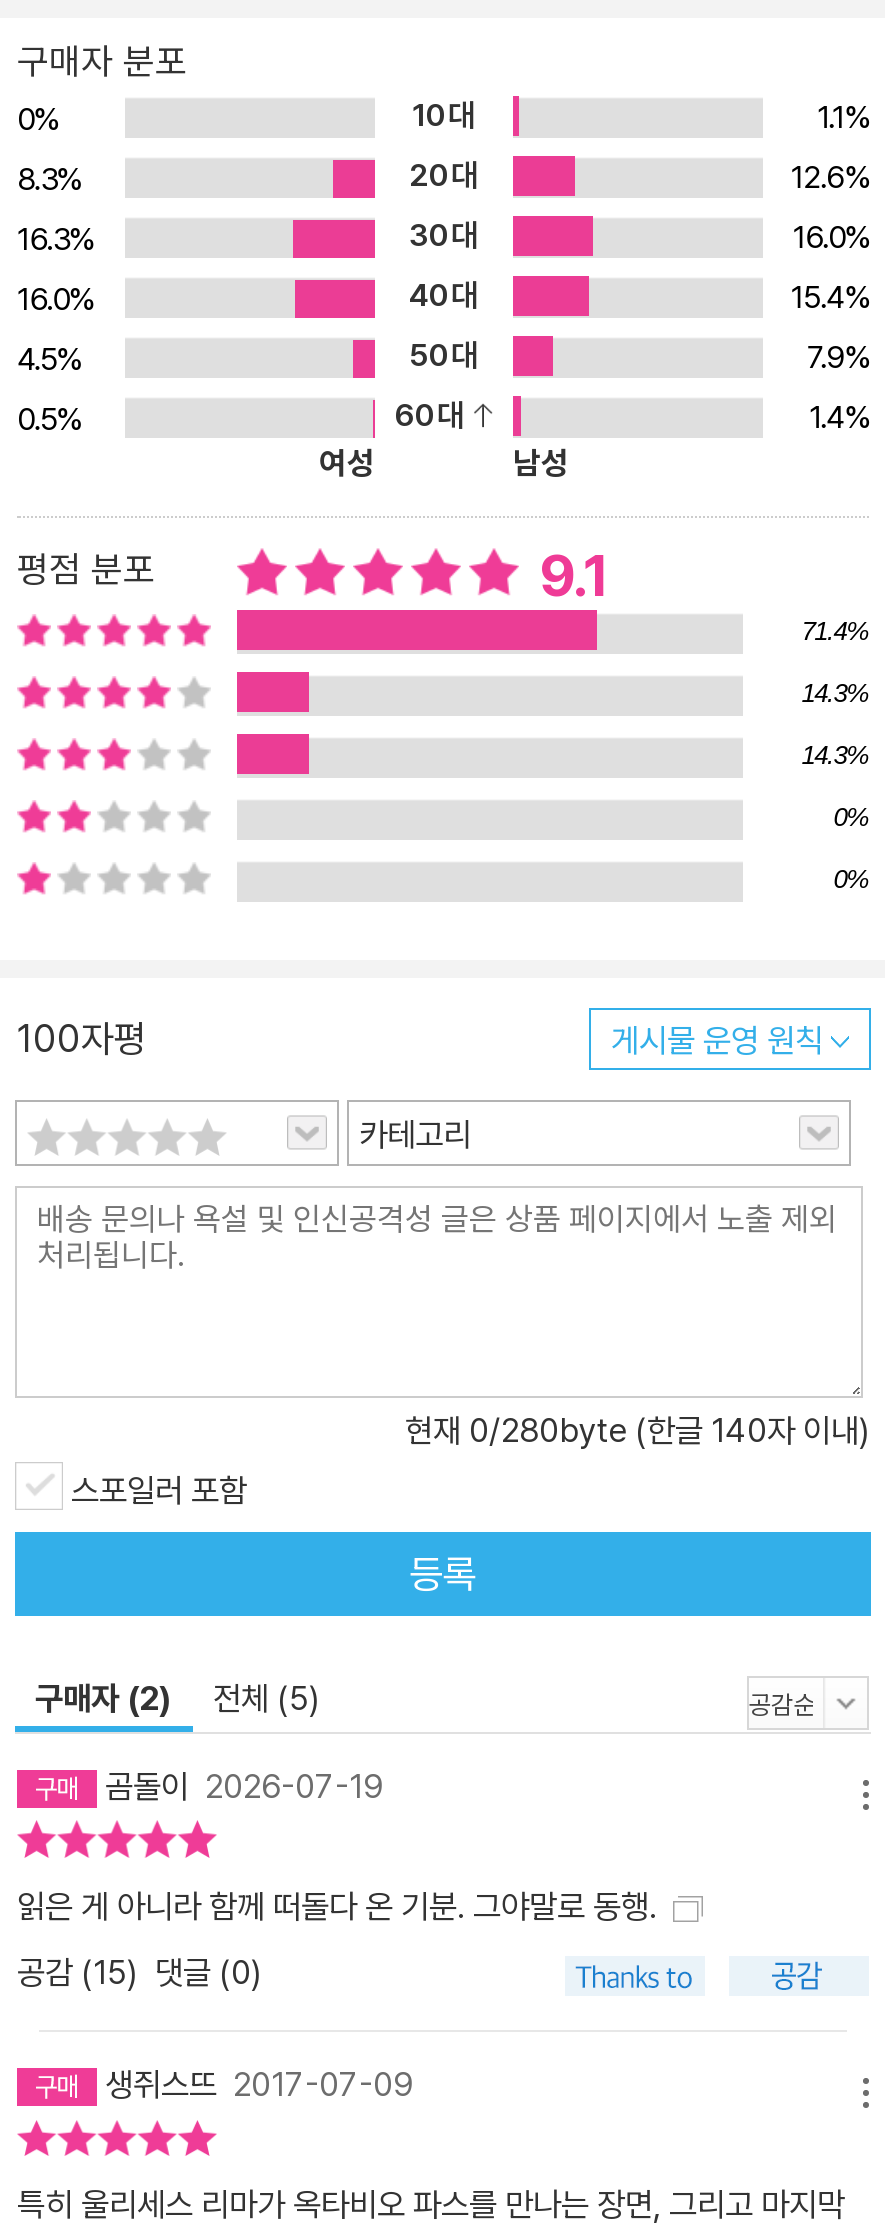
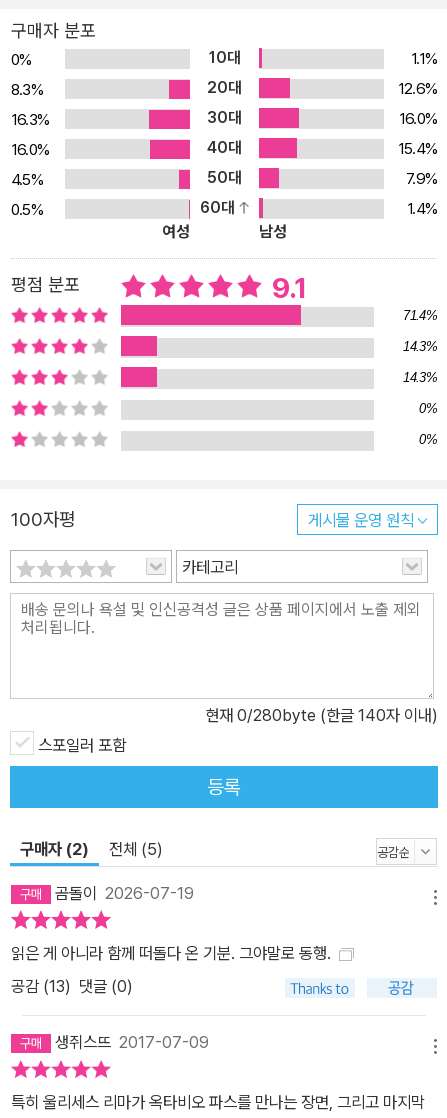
- 공감 (15) 댓글 (0)
+ 공감 (13) 댓글 (0)
